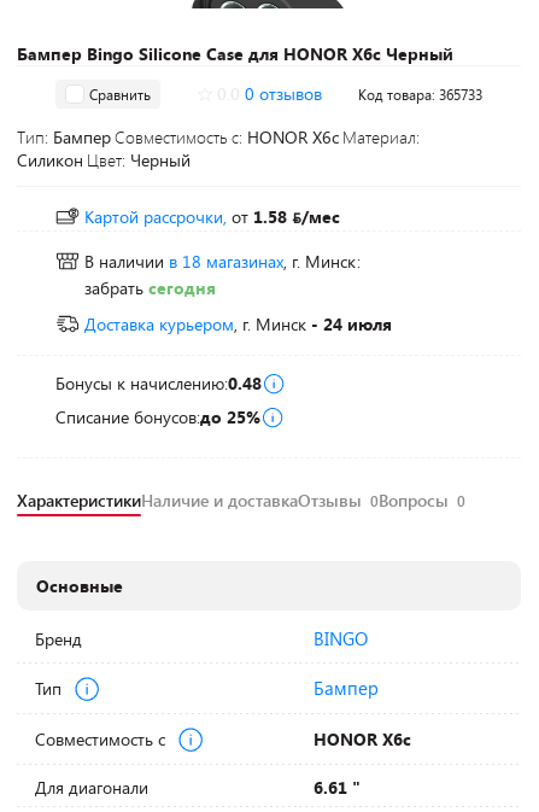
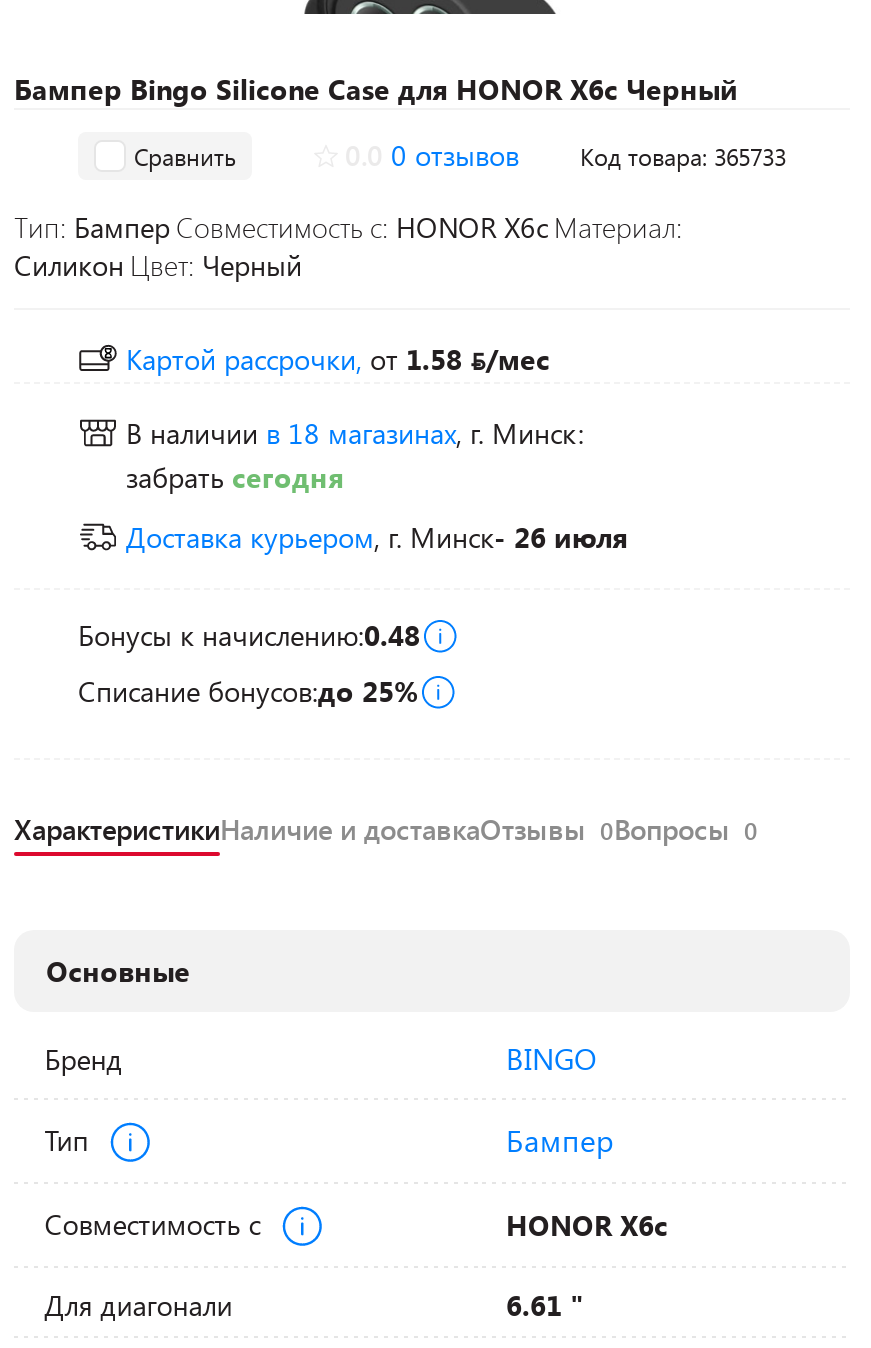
- Доставка курьером, г. Минск- 24 июля
+ Доставка курьером, г. Минск- 26 июля
